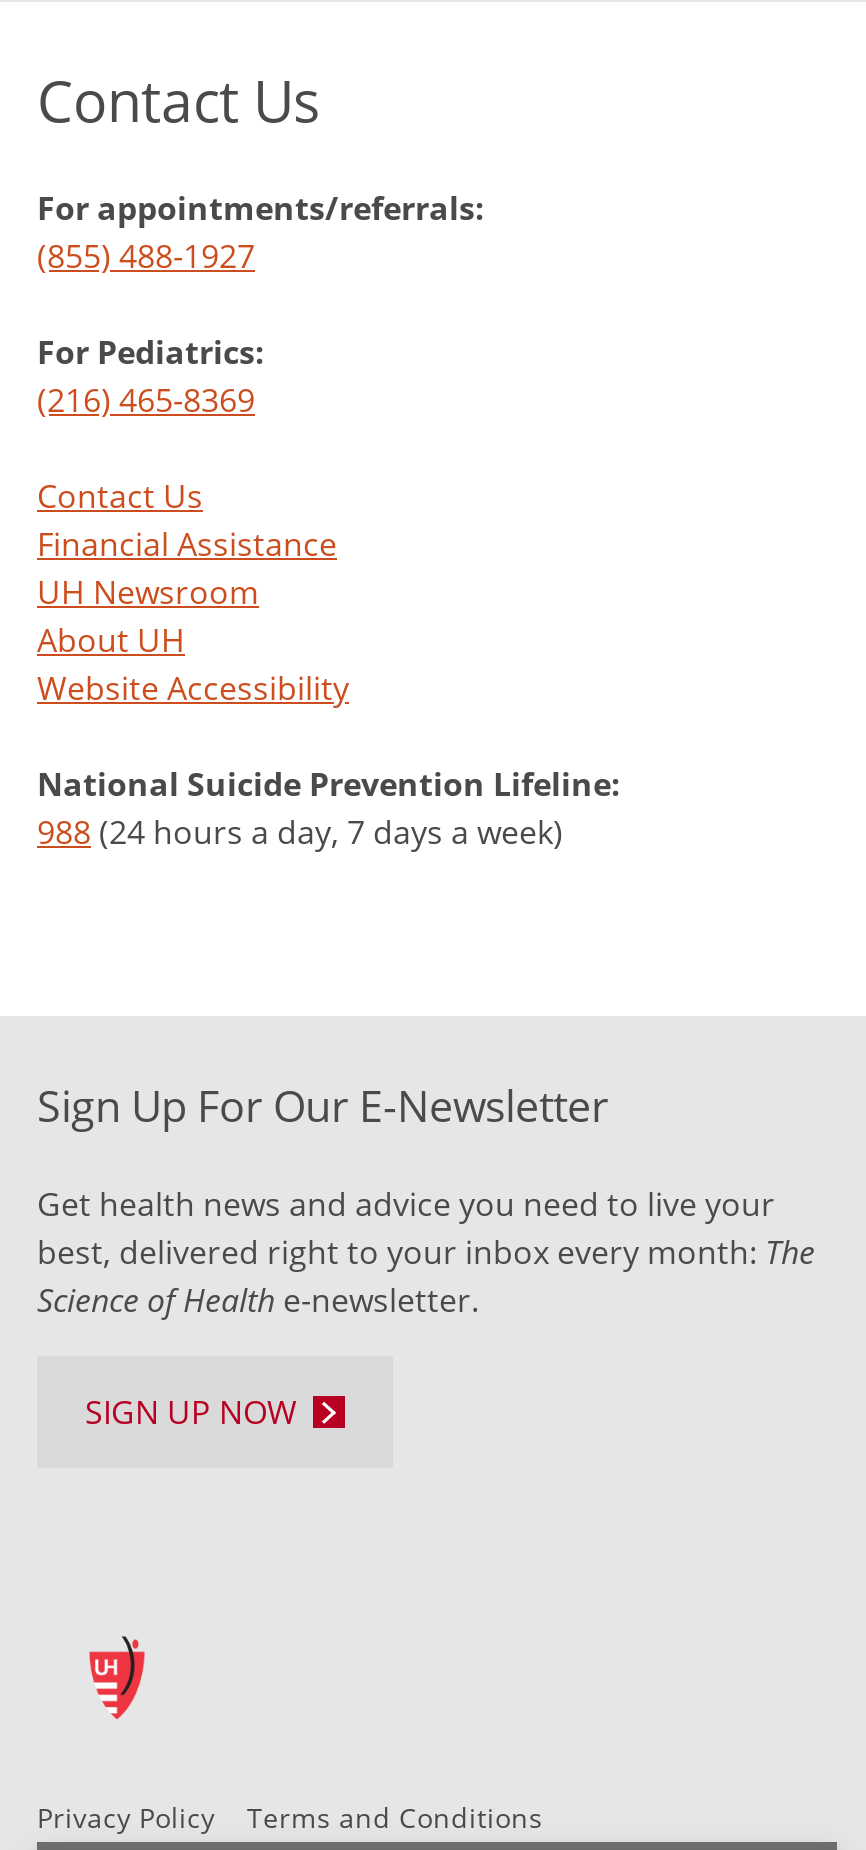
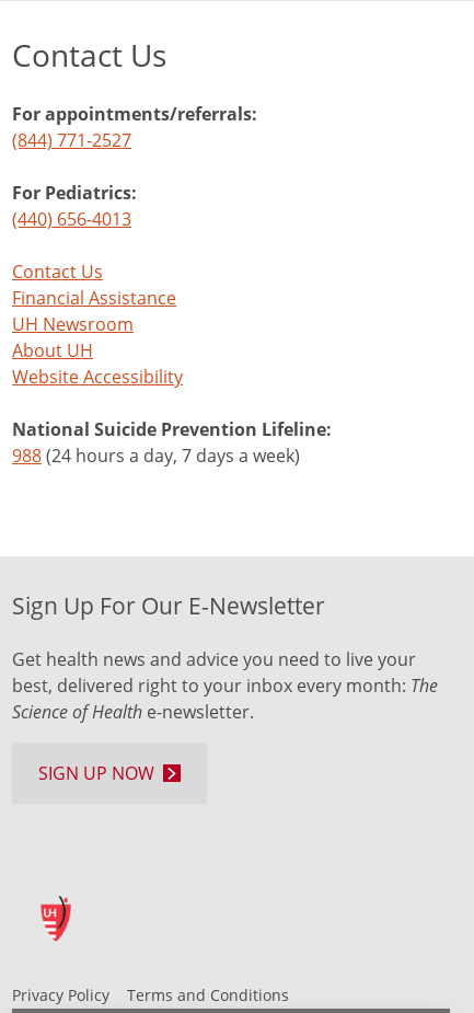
- (855) 488-1927
+ (844) 771-2527

- (216) 465-8369
+ (440) 656-4013
